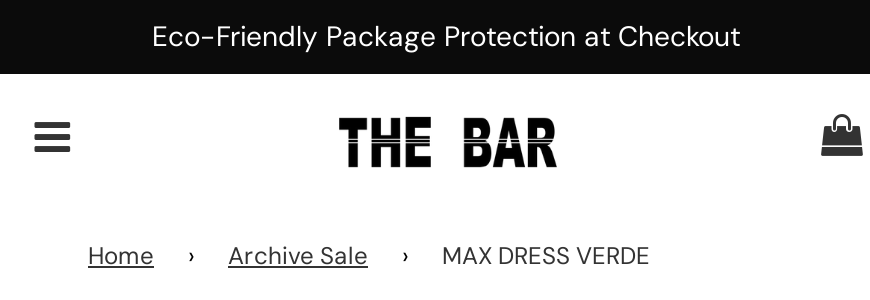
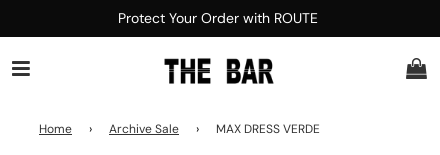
- Eco-Friendly Package Protection at Checkout
+ Protect Your Order with ROUTE
